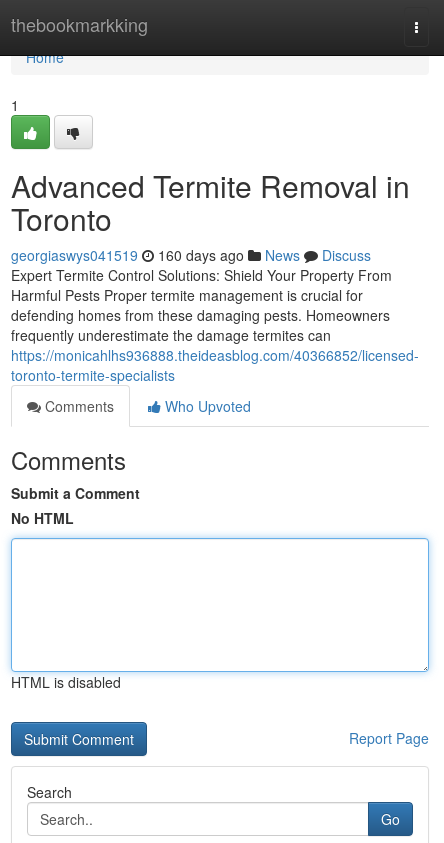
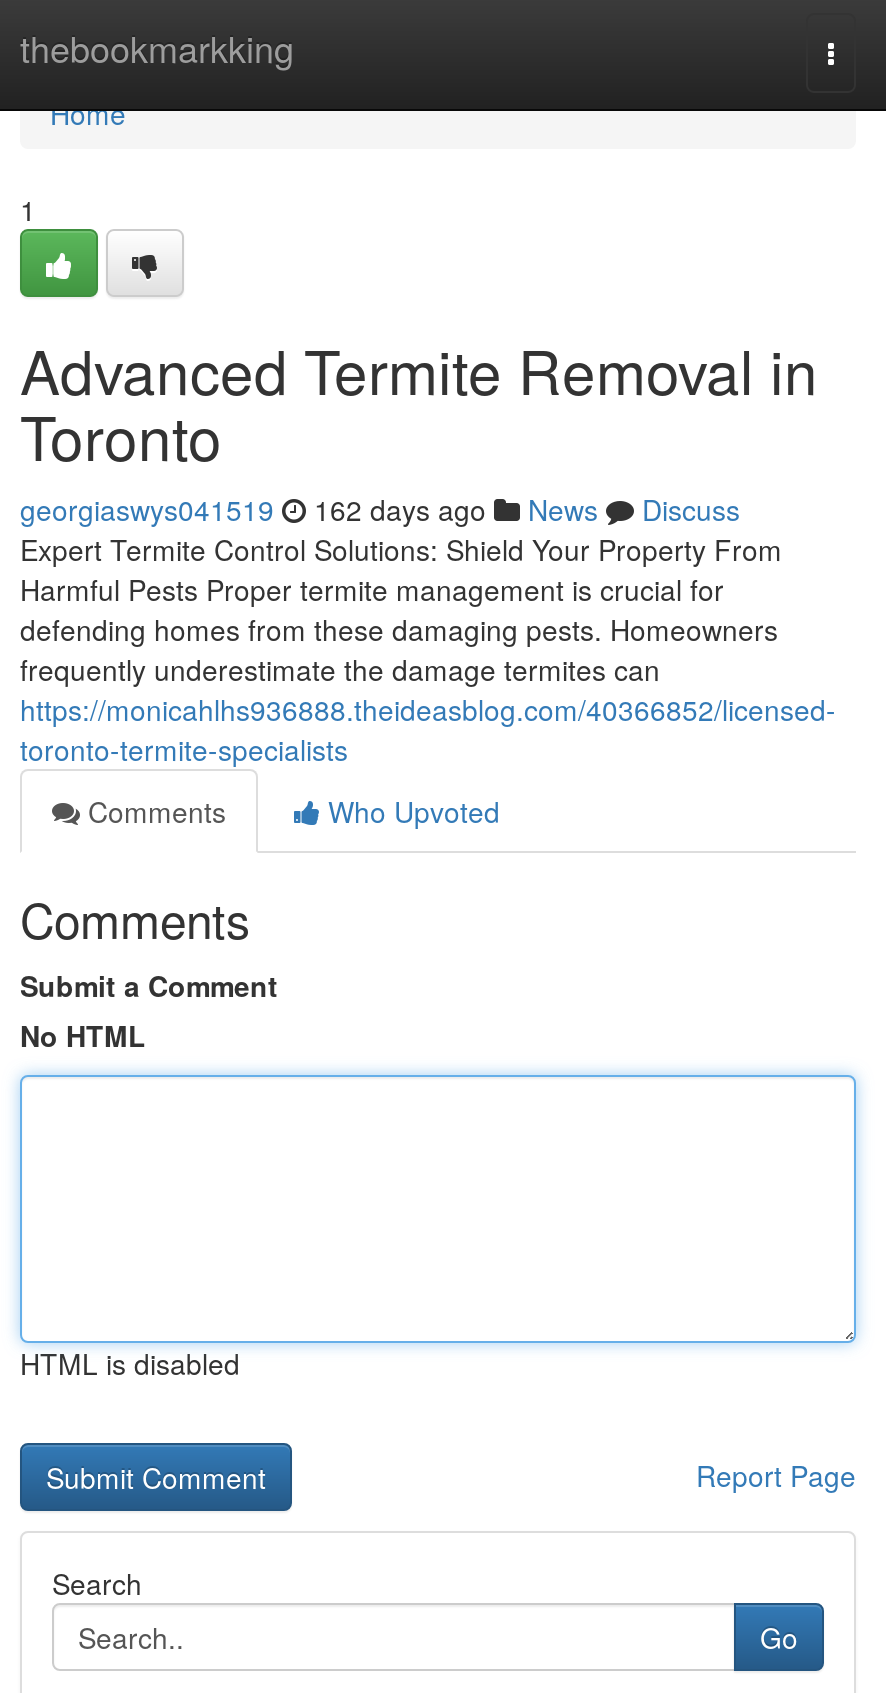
- georgiaswys041519 160 days ago News Discuss
+ georgiaswys041519 162 days ago News Discuss
